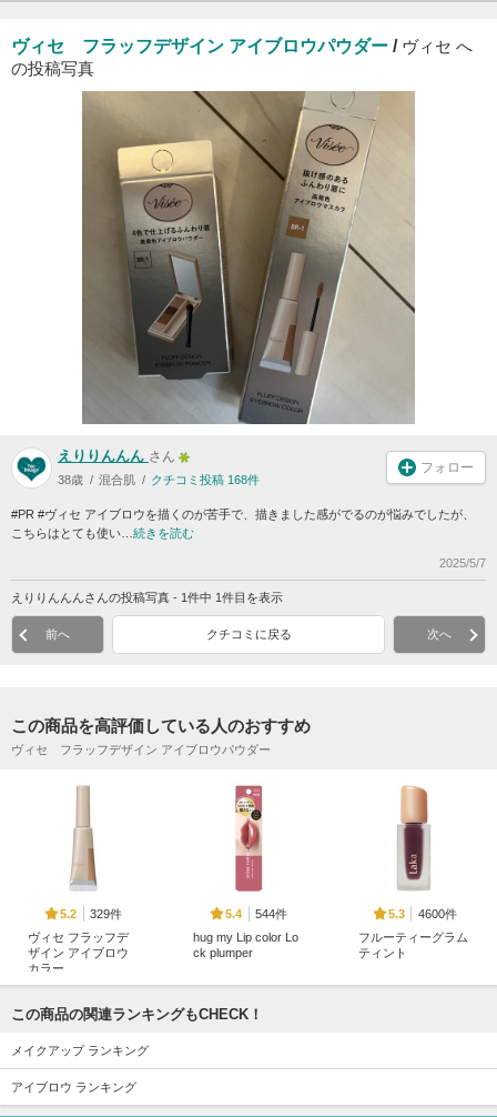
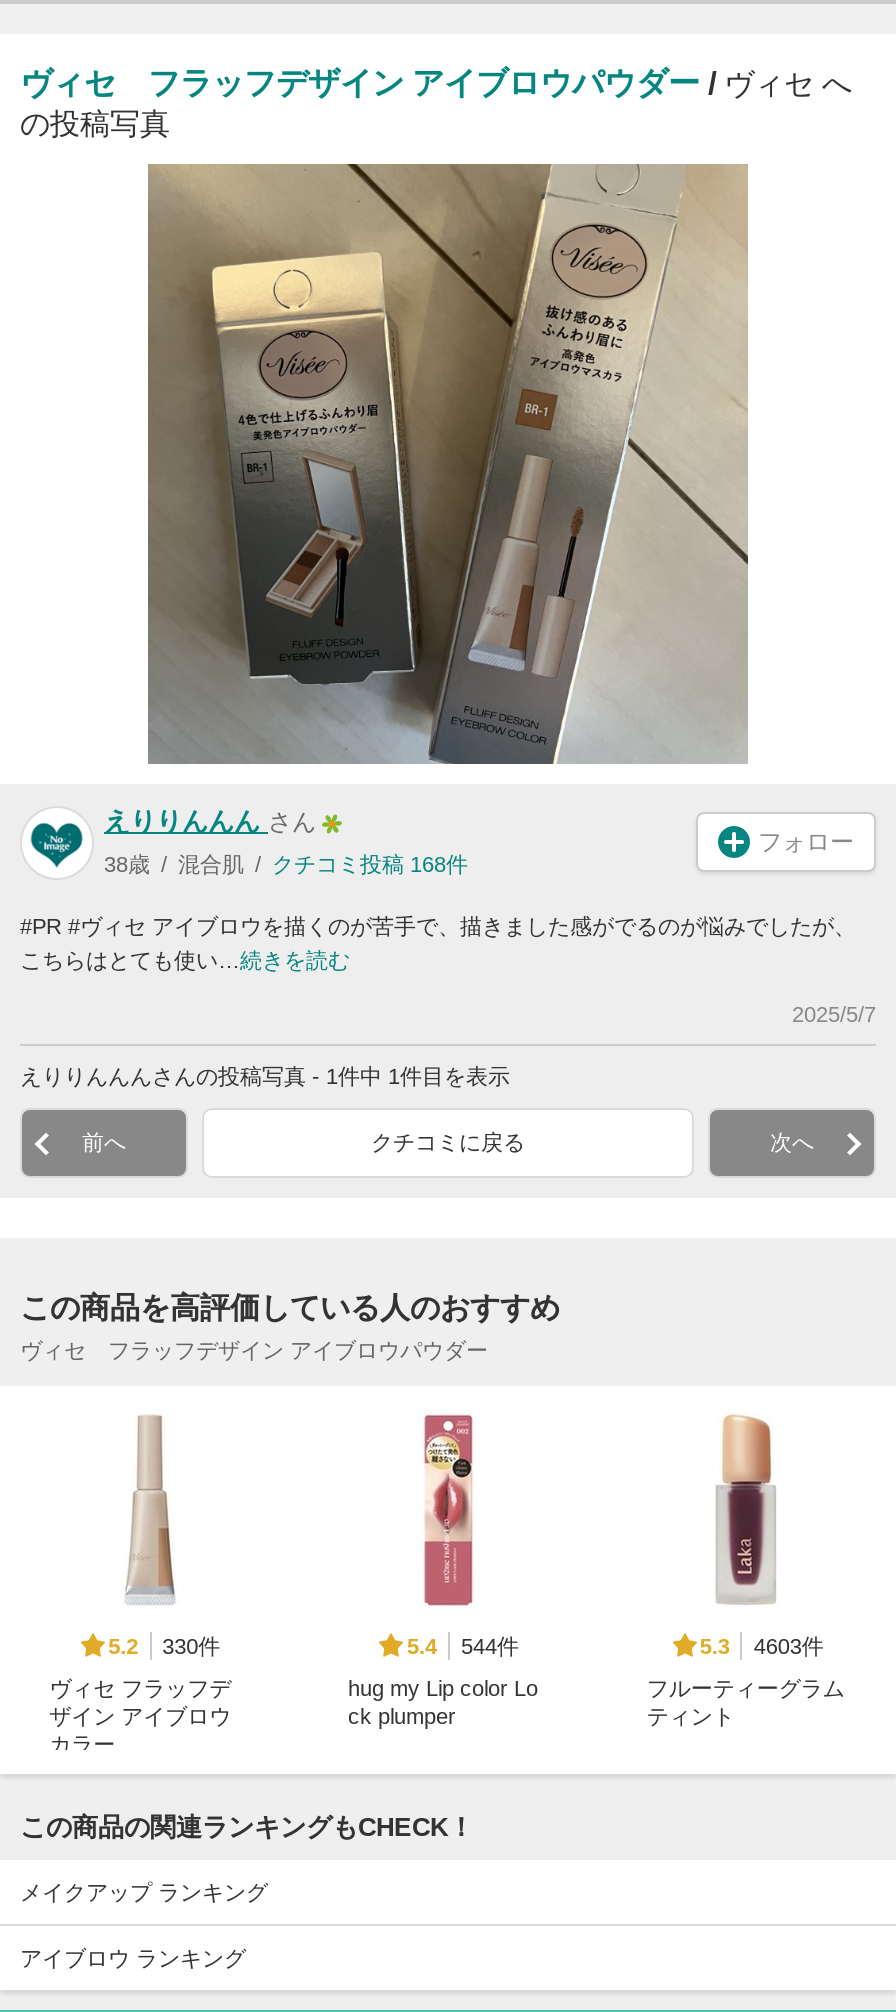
- 5.2 329件
+ 5.2 330件

- 5.3 4600件
+ 5.3 4603件
